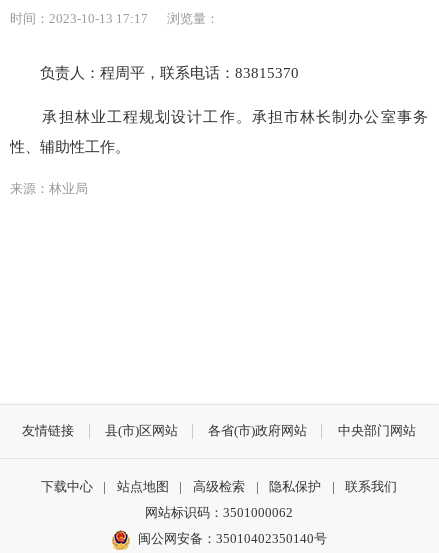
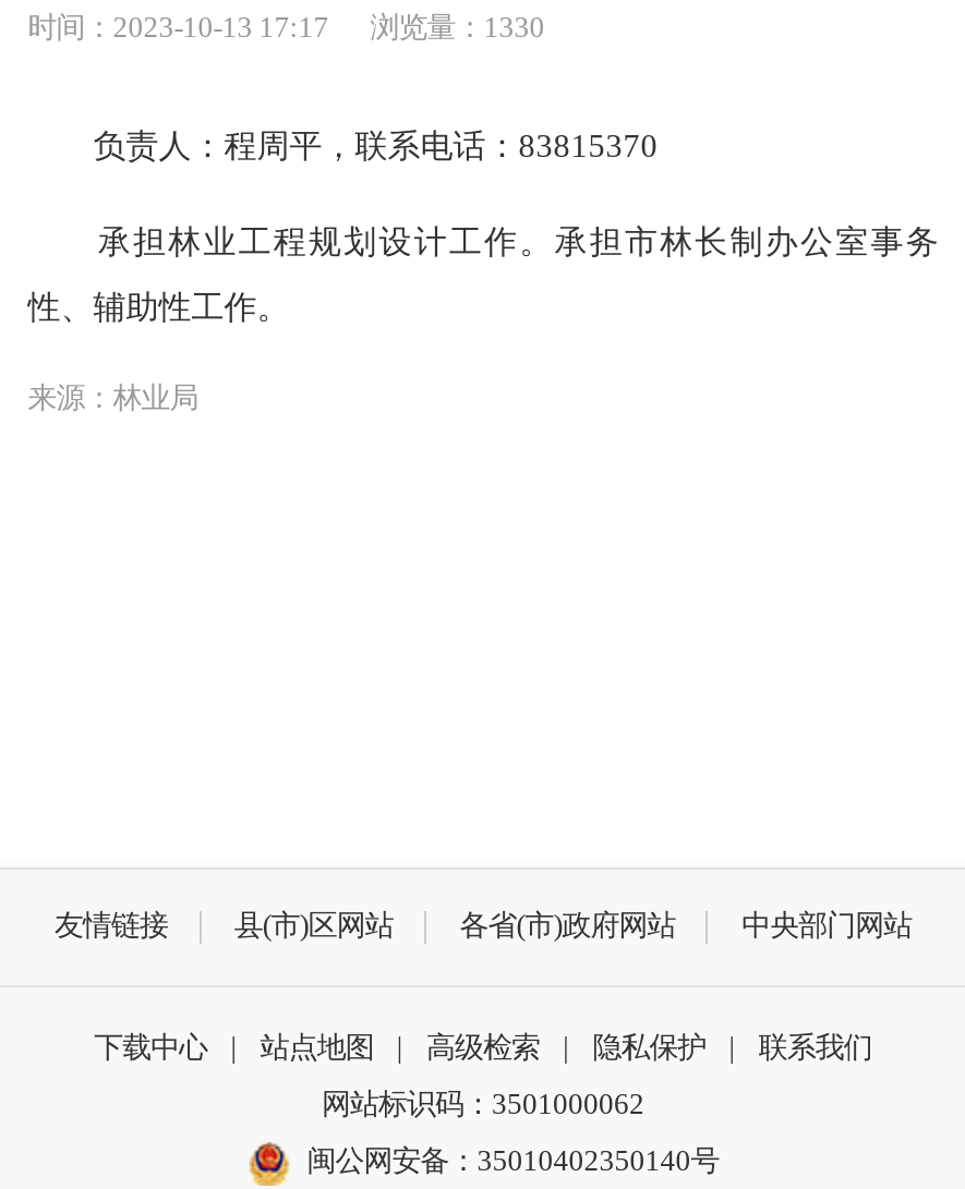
- 浏览量：
+ 浏览量：1330
